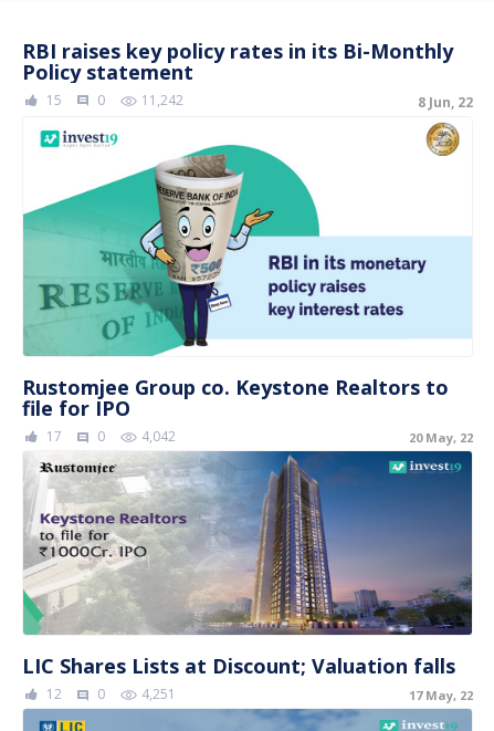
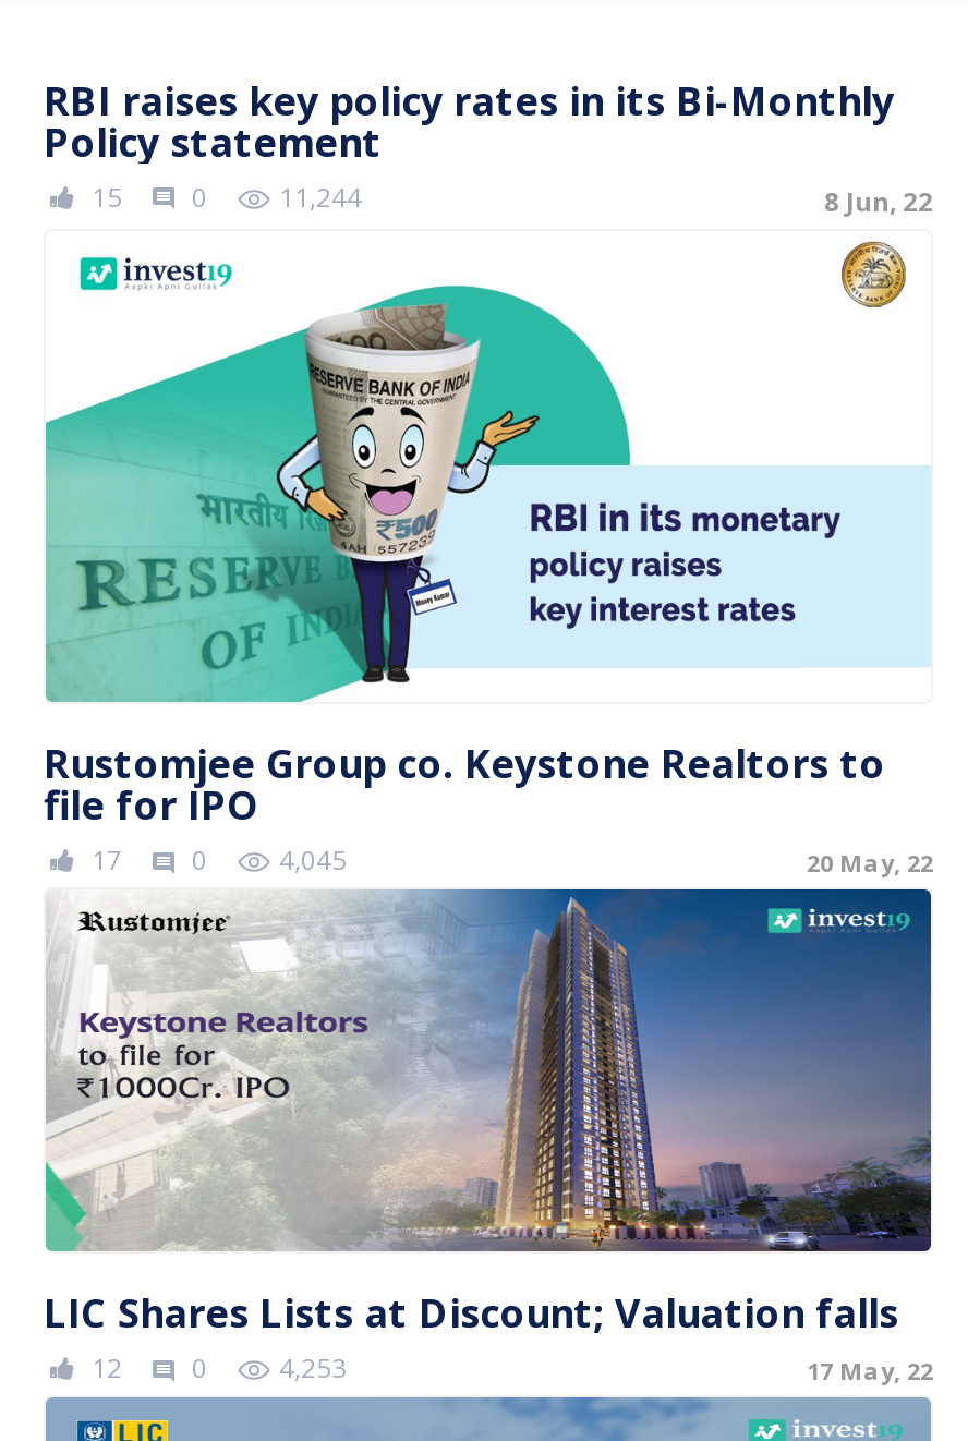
- 11,242
+ 11,244

- 4,042
+ 4,045

- 4,251
+ 4,253
